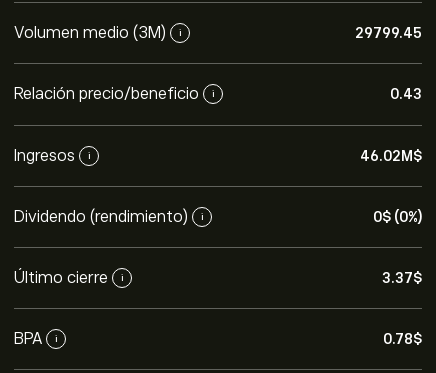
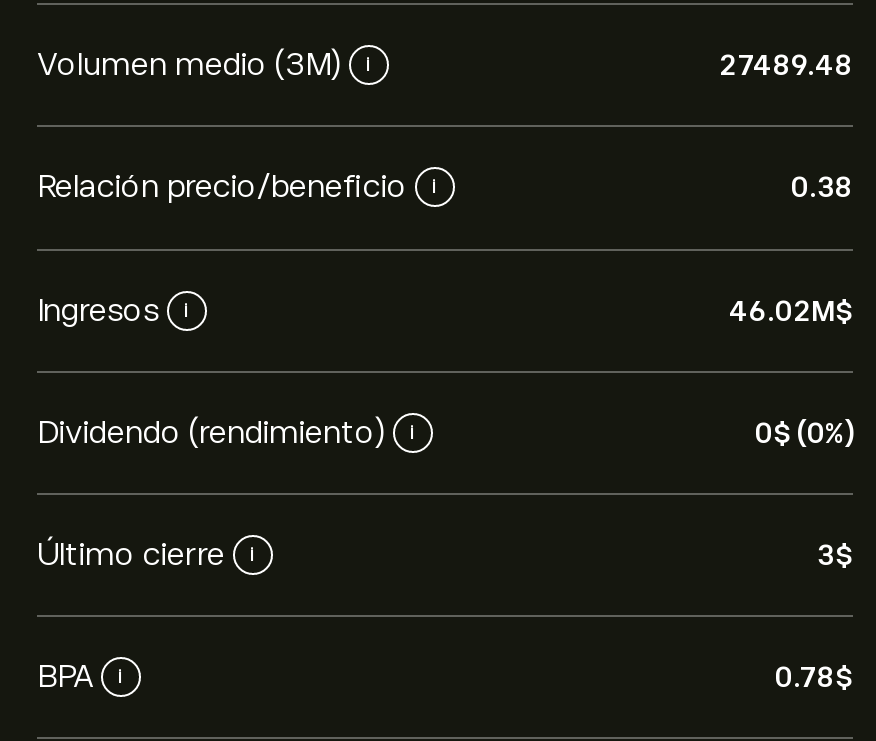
- 29799.45
+ 27489.48

- 0.43
+ 0.38

- 3.37$
+ 3$
